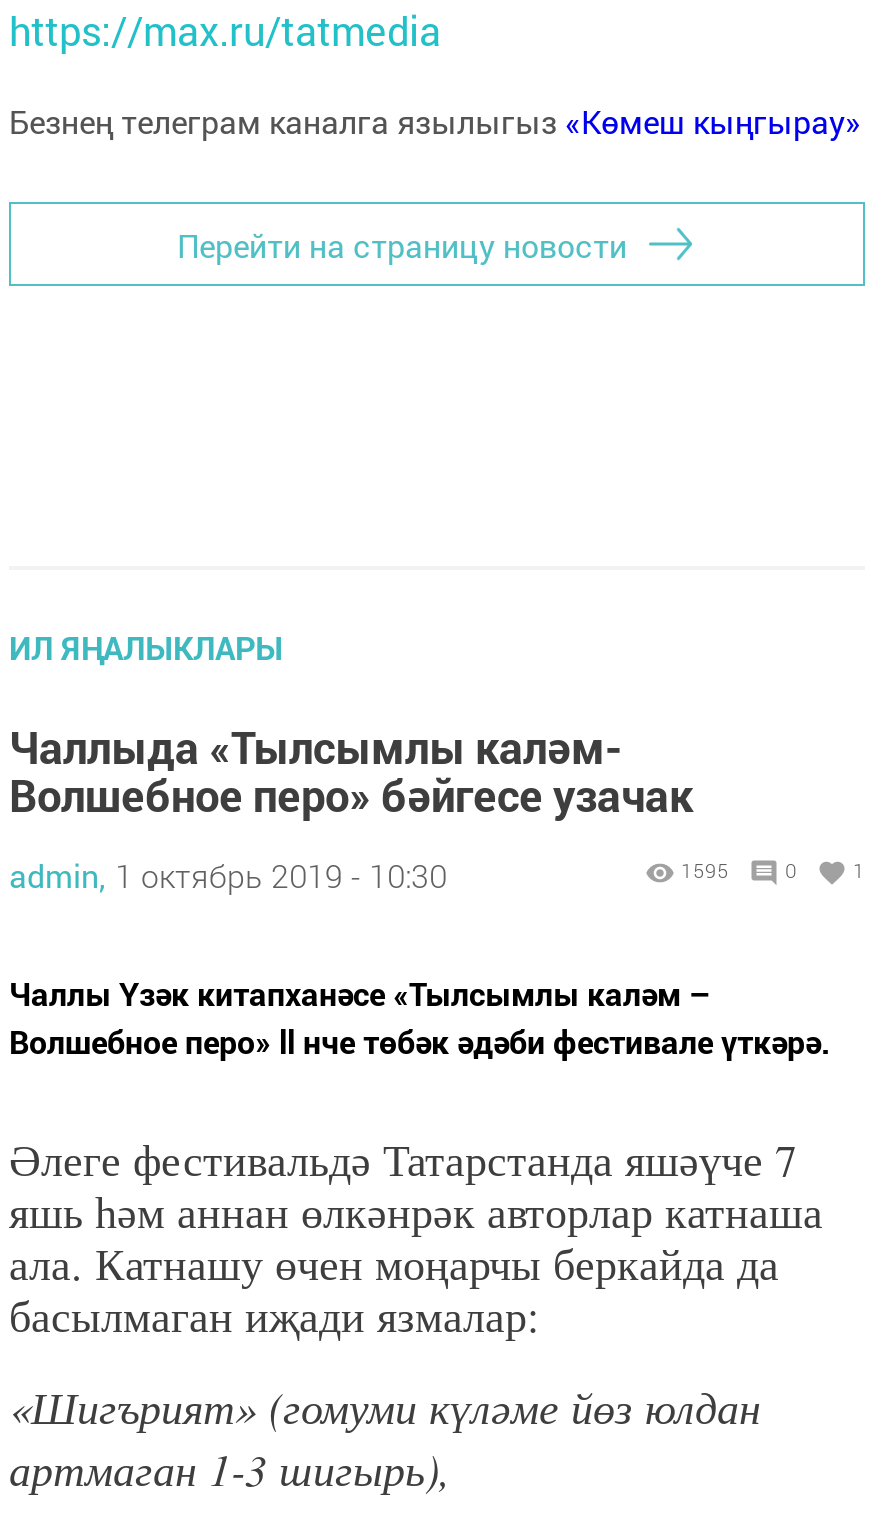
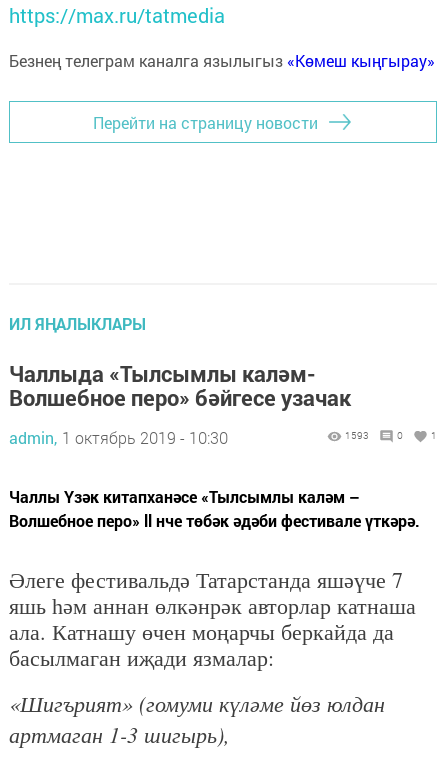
- 1595
+ 1593
